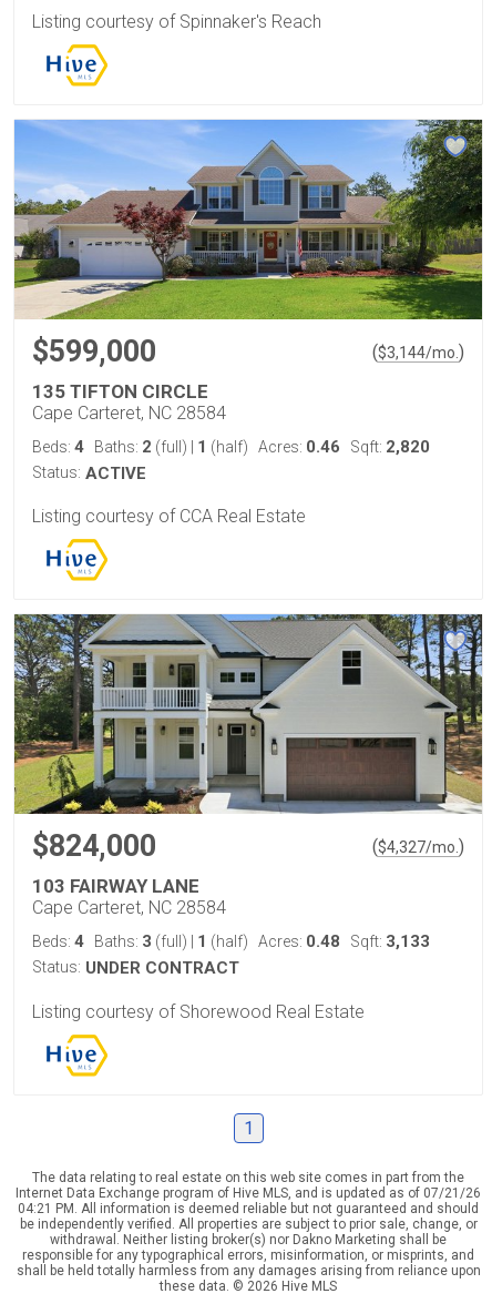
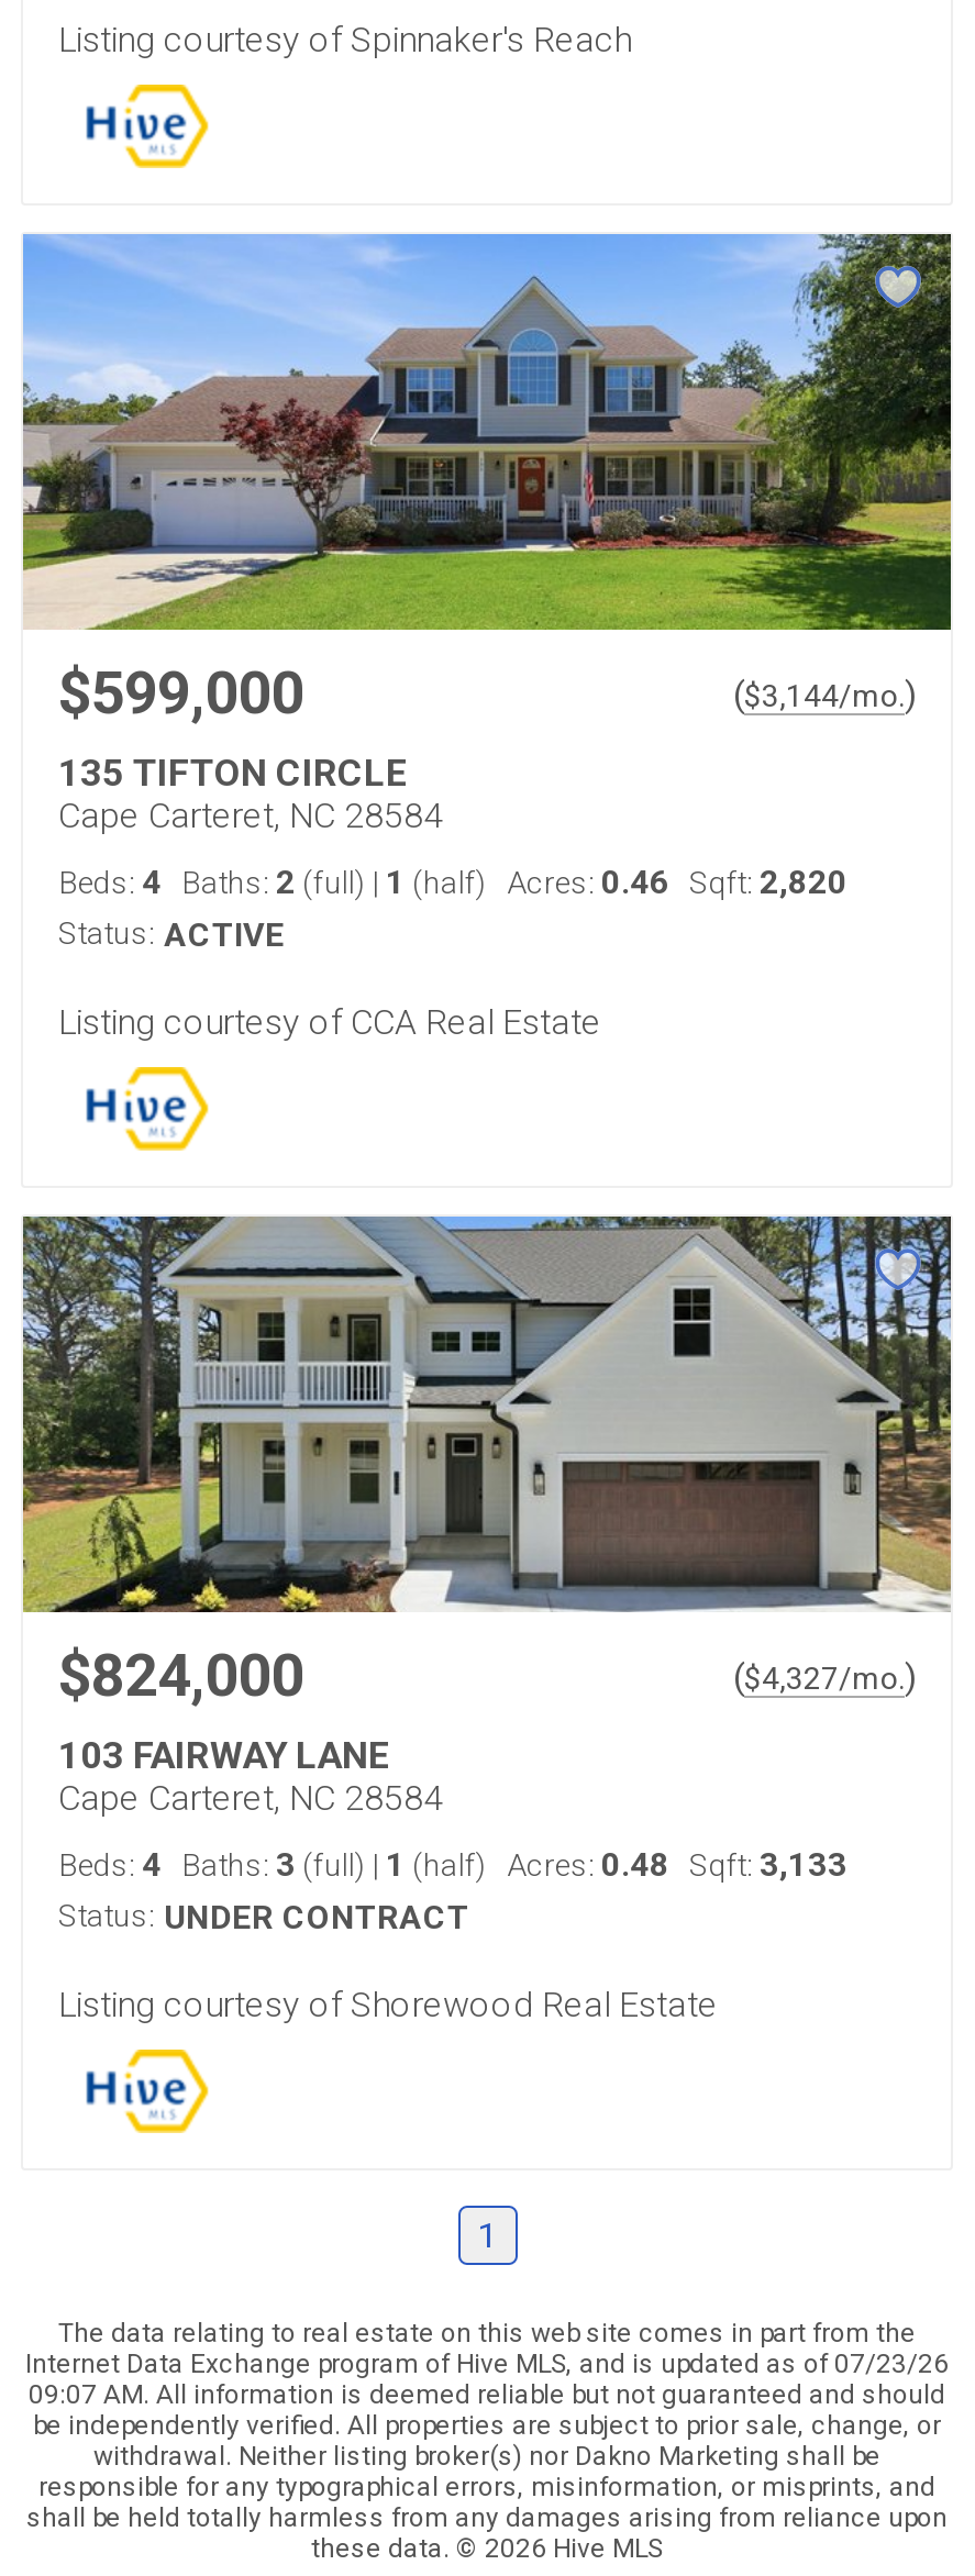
- Internet Data Exchange program of Hive MLS, and is updated as of 07/21/26
+ Internet Data Exchange program of Hive MLS, and is updated as of 07/23/26

- 04:21 PM. All information is deemed reliable but not guaranteed and should
+ 09:07 AM. All information is deemed reliable but not guaranteed and should
